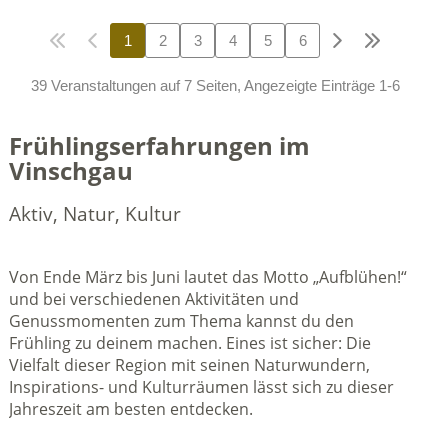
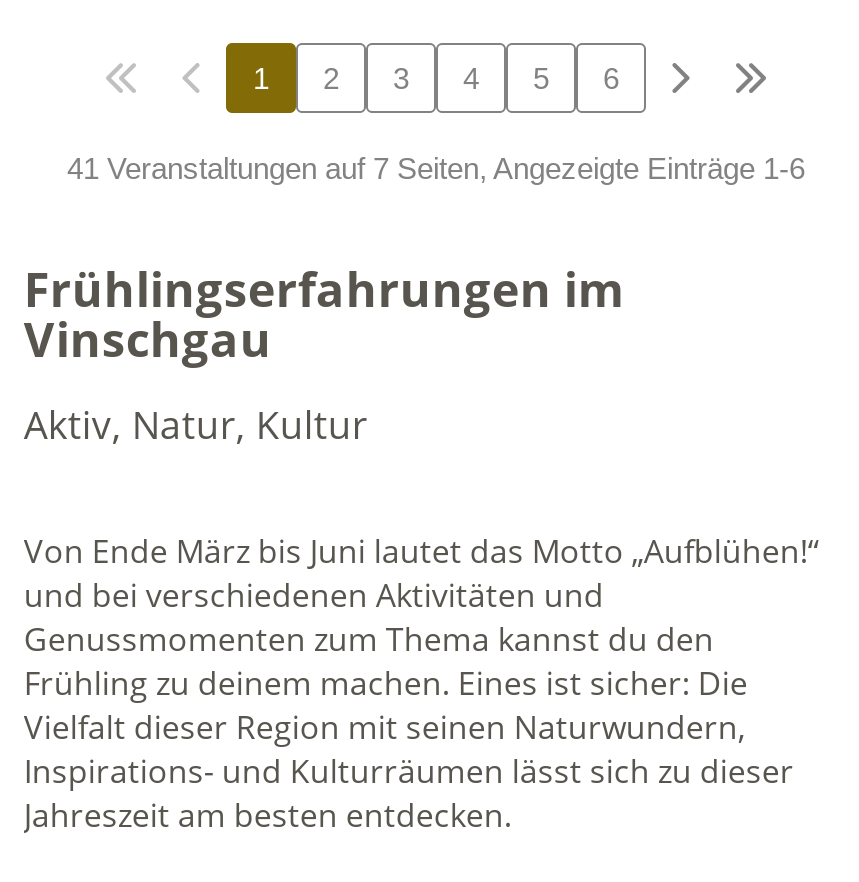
- 39 Veranstaltungen auf 7 Seiten, Angezeigte Einträge 1-6
+ 41 Veranstaltungen auf 7 Seiten, Angezeigte Einträge 1-6
